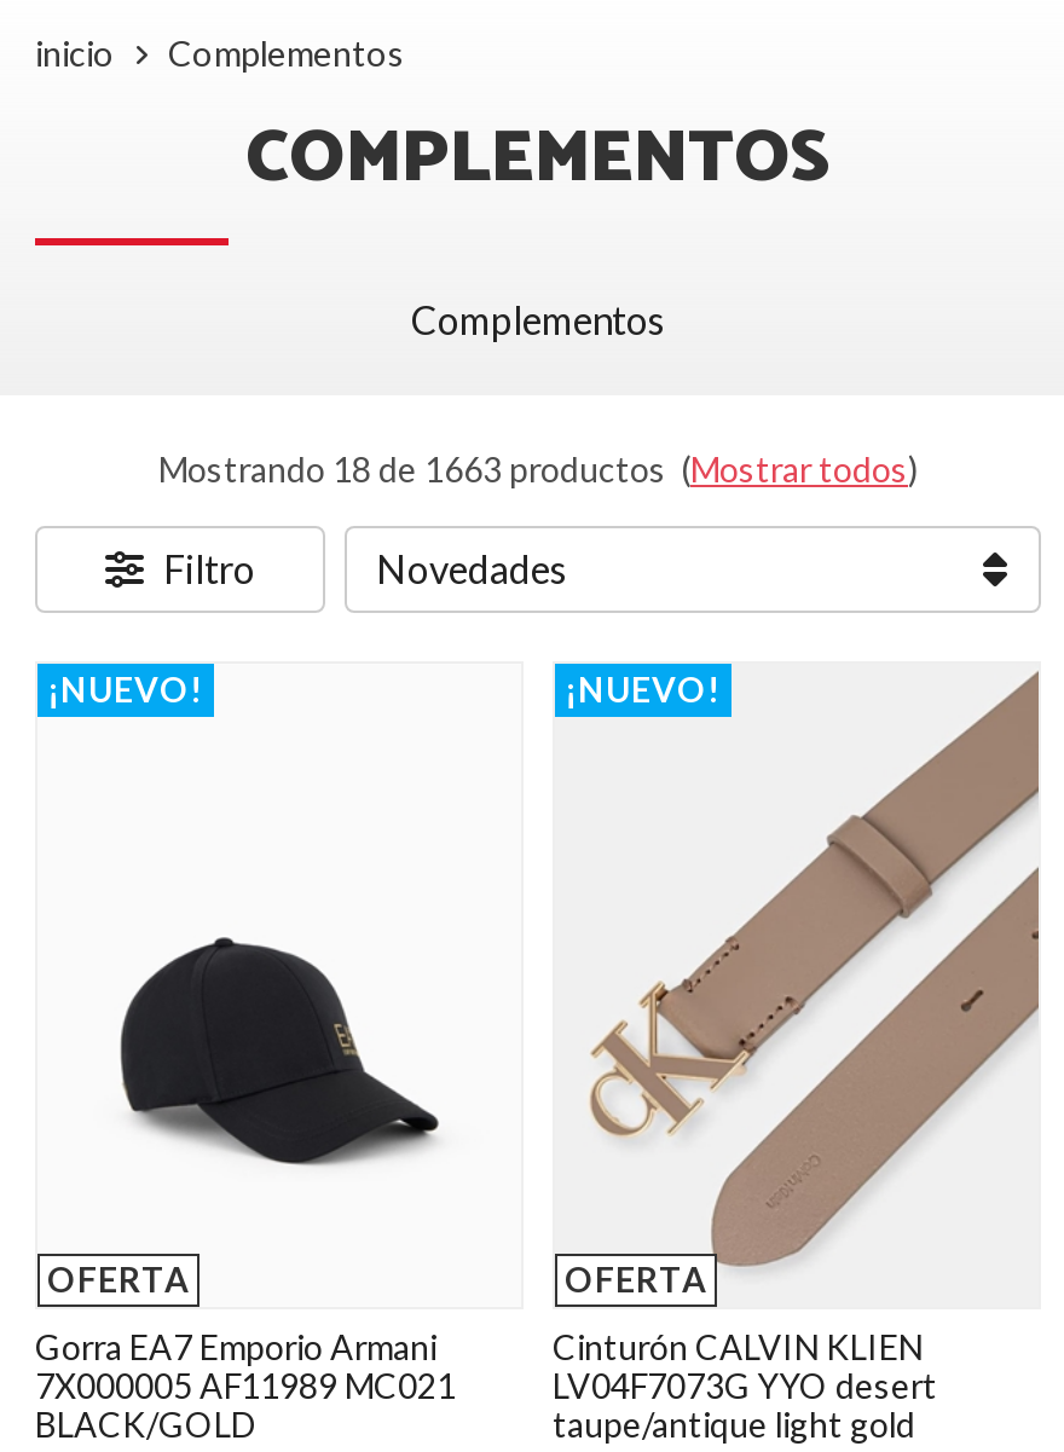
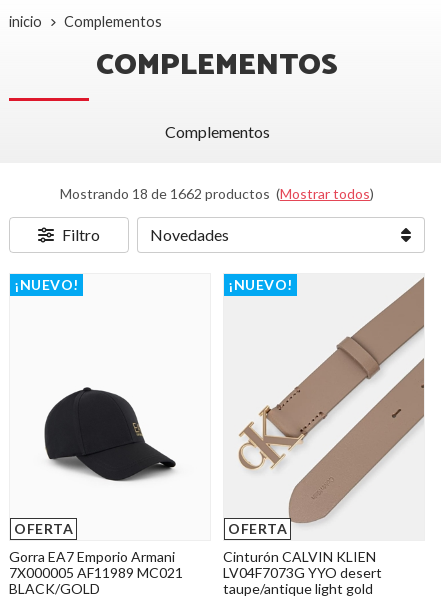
- Mostrando 18 de 1663 productos (Mostrar todos)
+ Mostrando 18 de 1662 productos (Mostrar todos)
